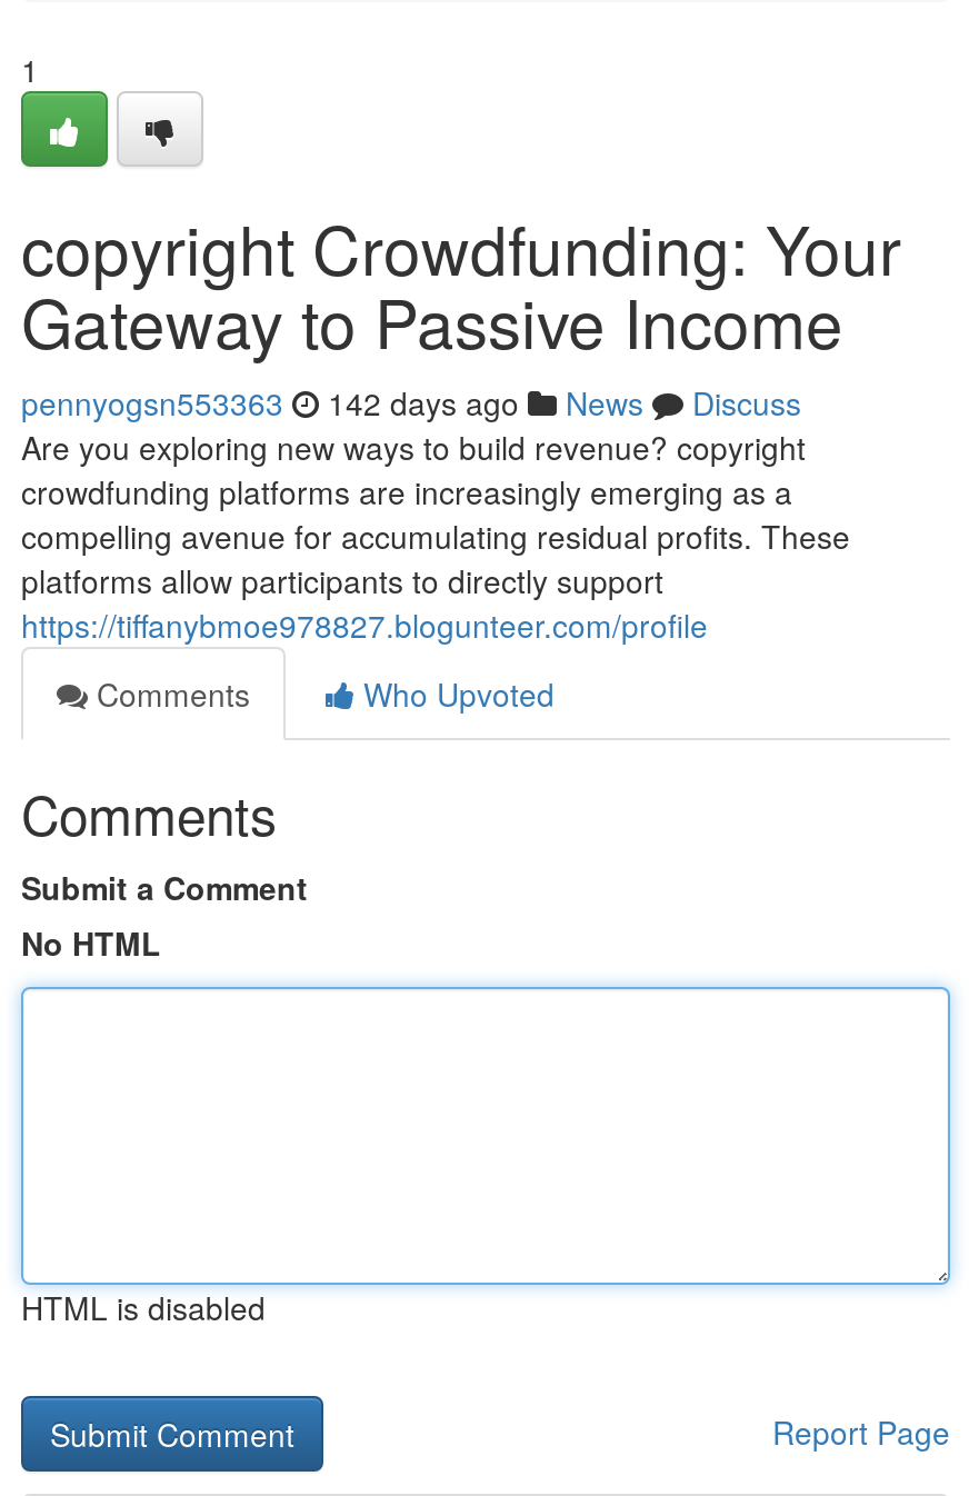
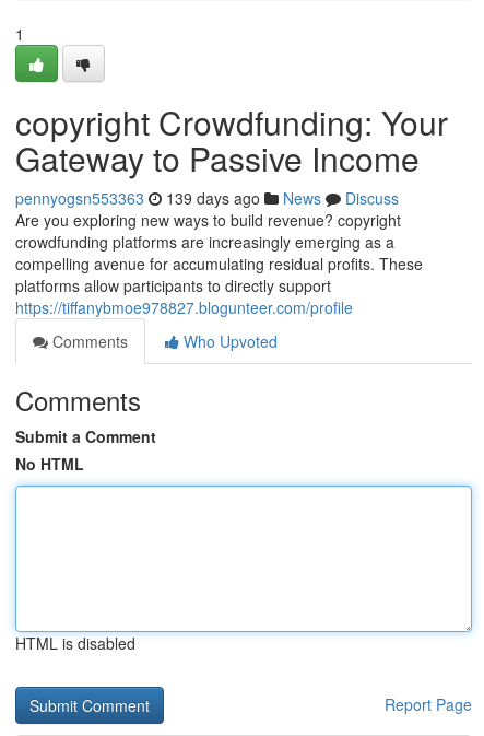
- pennyogsn553363 142 days ago News Discuss
+ pennyogsn553363 139 days ago News Discuss
